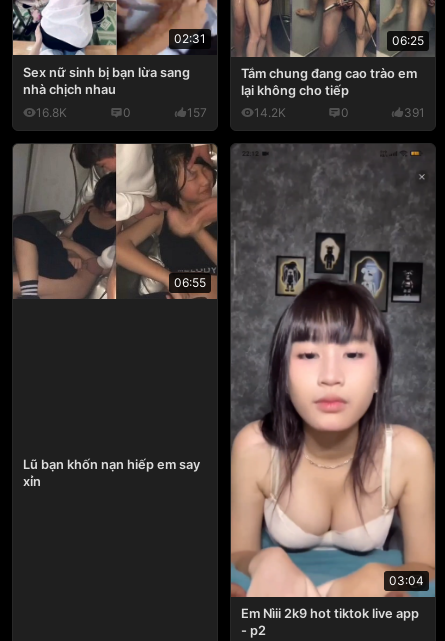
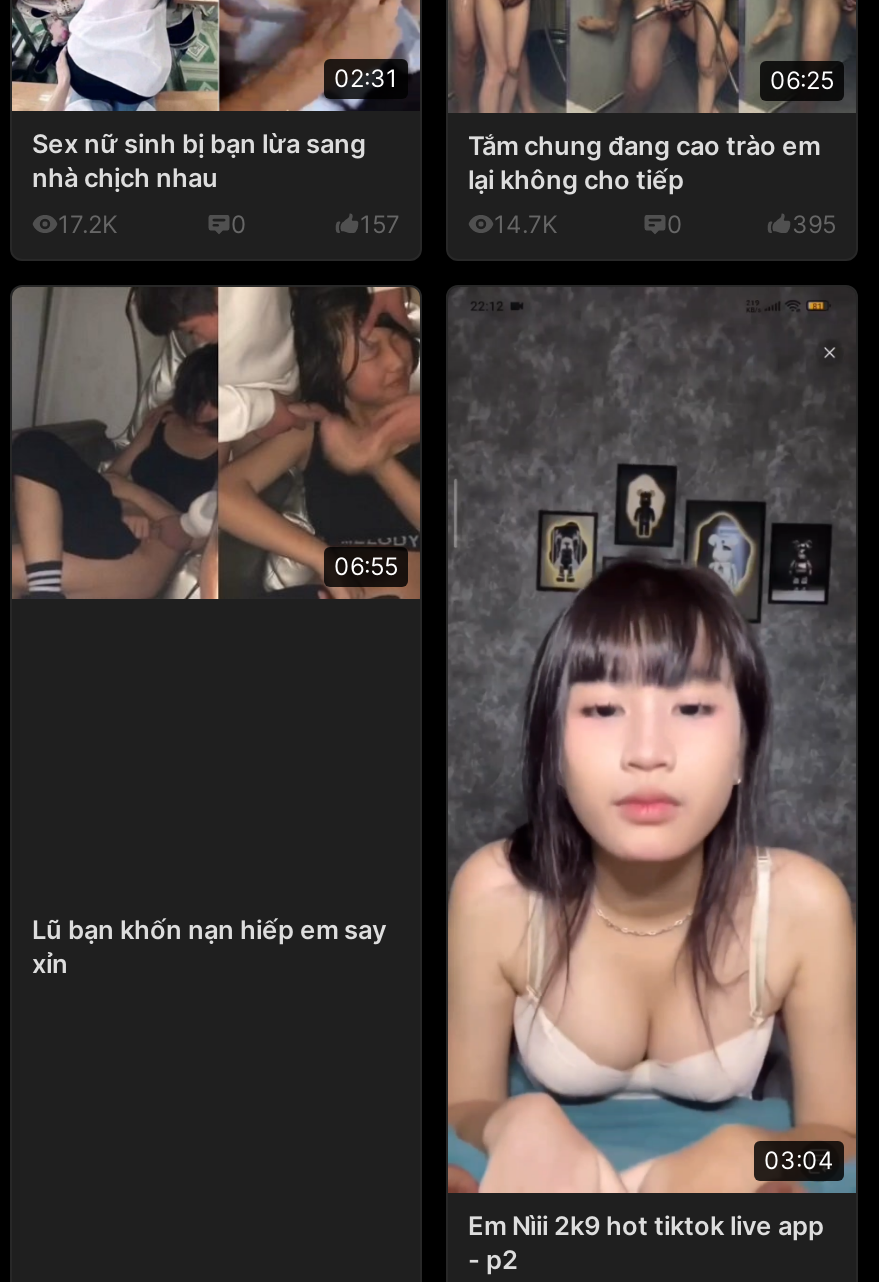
- 16.8K
+ 17.2K

- 14.2K
+ 14.7K

- 391
+ 395
